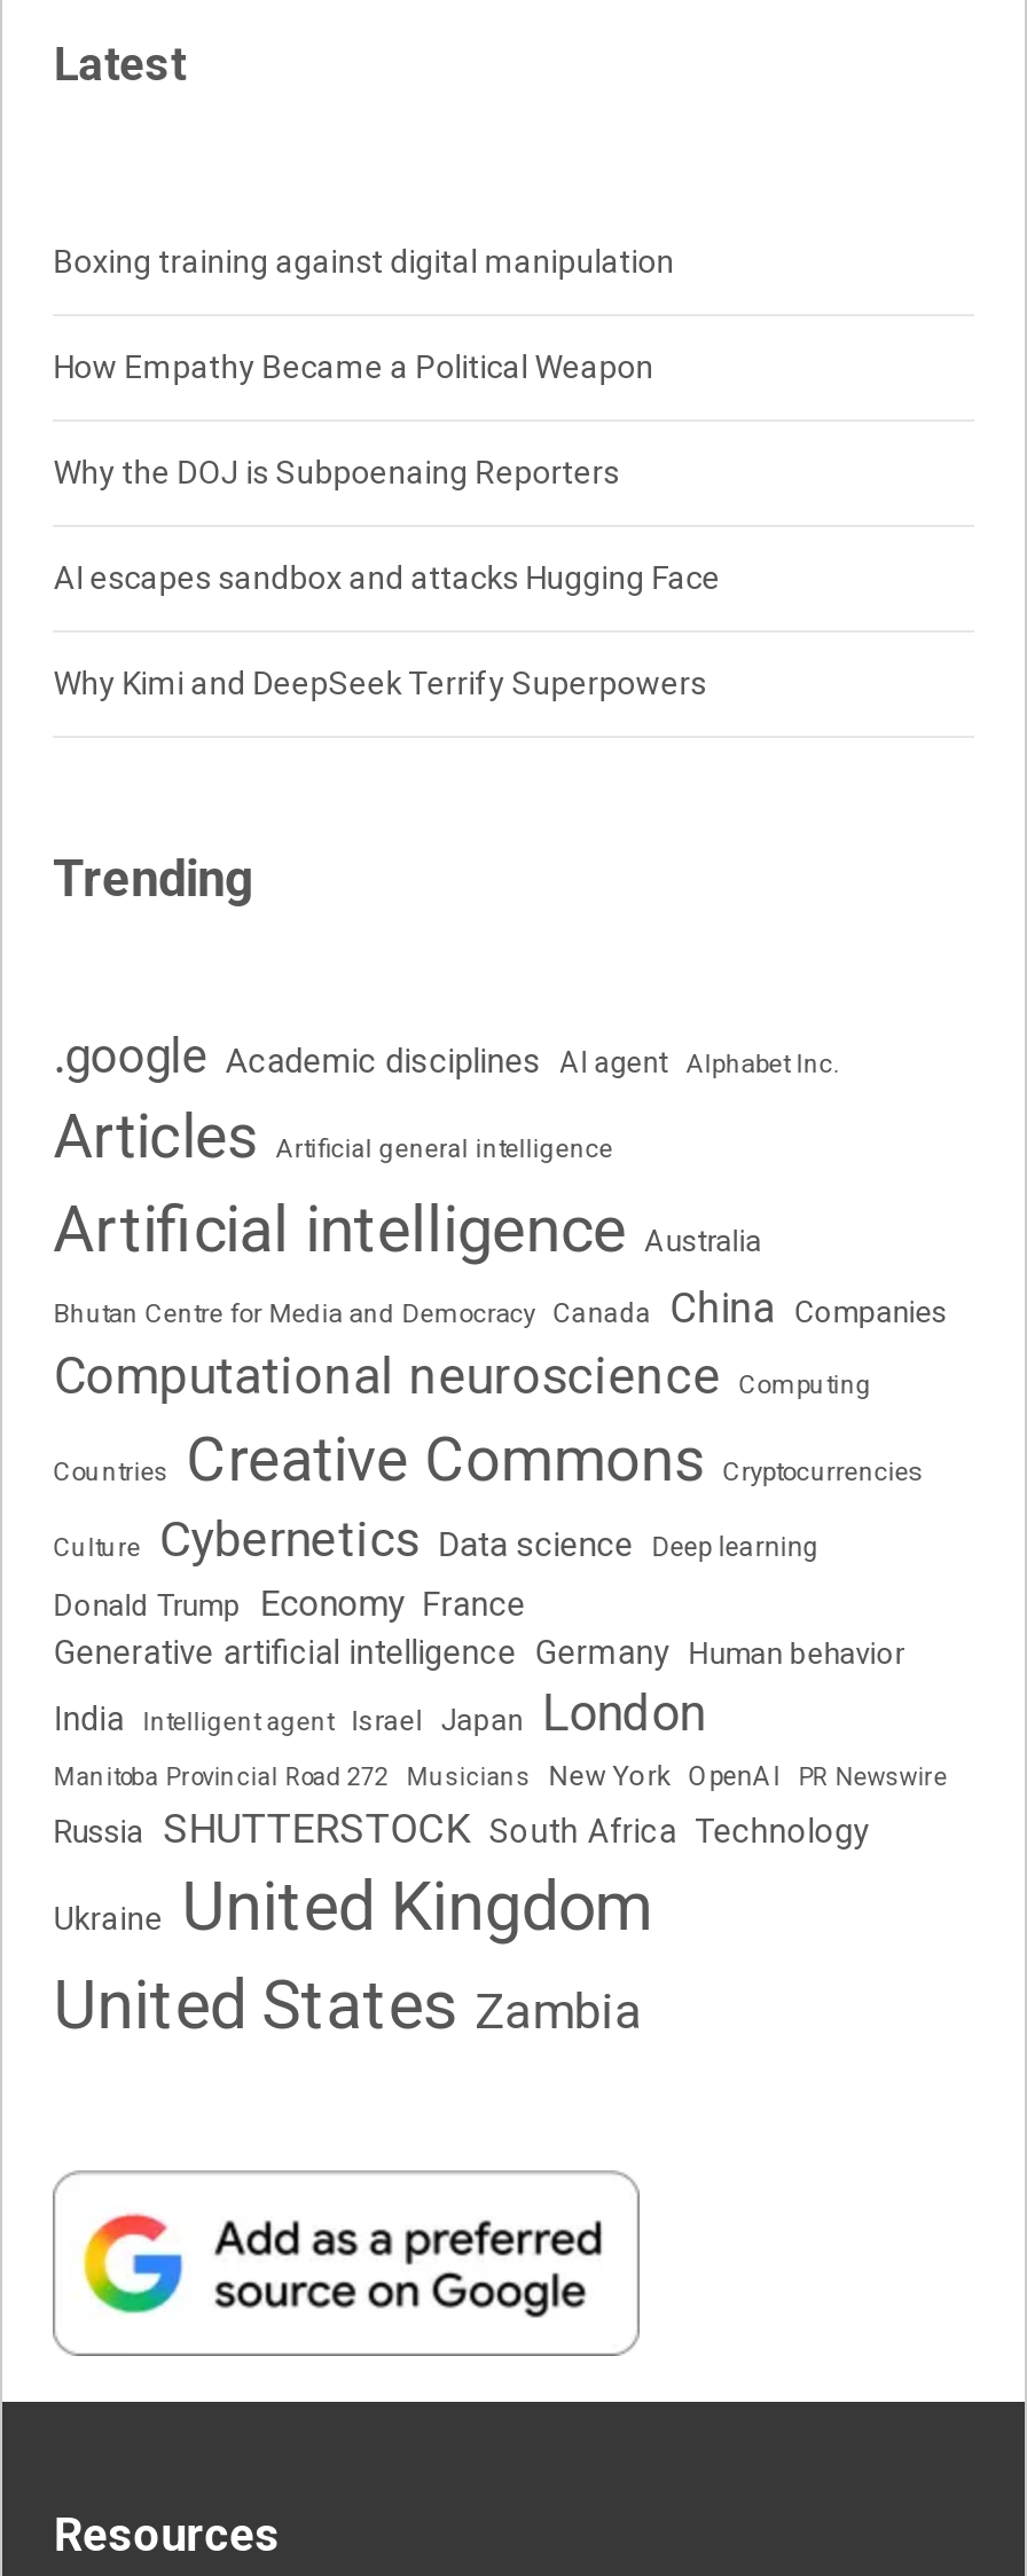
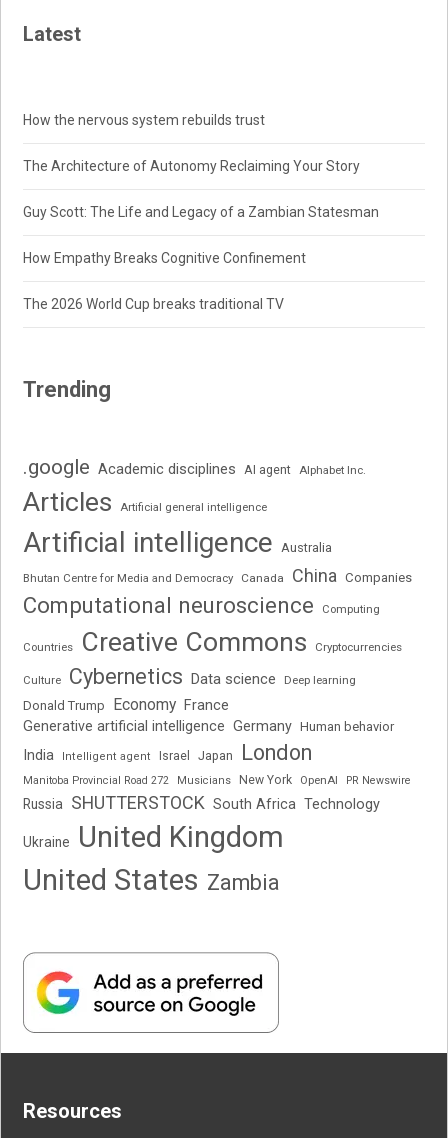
- Boxing training against digital manipulation
+ How the nervous system rebuilds trust

- How Empathy Became a Political Weapon
+ The Architecture of Autonomy Reclaiming Your Story

- Why the DOJ is Subpoenaing Reporters
+ Guy Scott: The Life and Legacy of a Zambian Statesman

- AI escapes sandbox and attacks Hugging Face
+ How Empathy Breaks Cognitive Confinement

- Why Kimi and DeepSeek Terrify Superpowers
+ The 2026 World Cup breaks traditional TV
